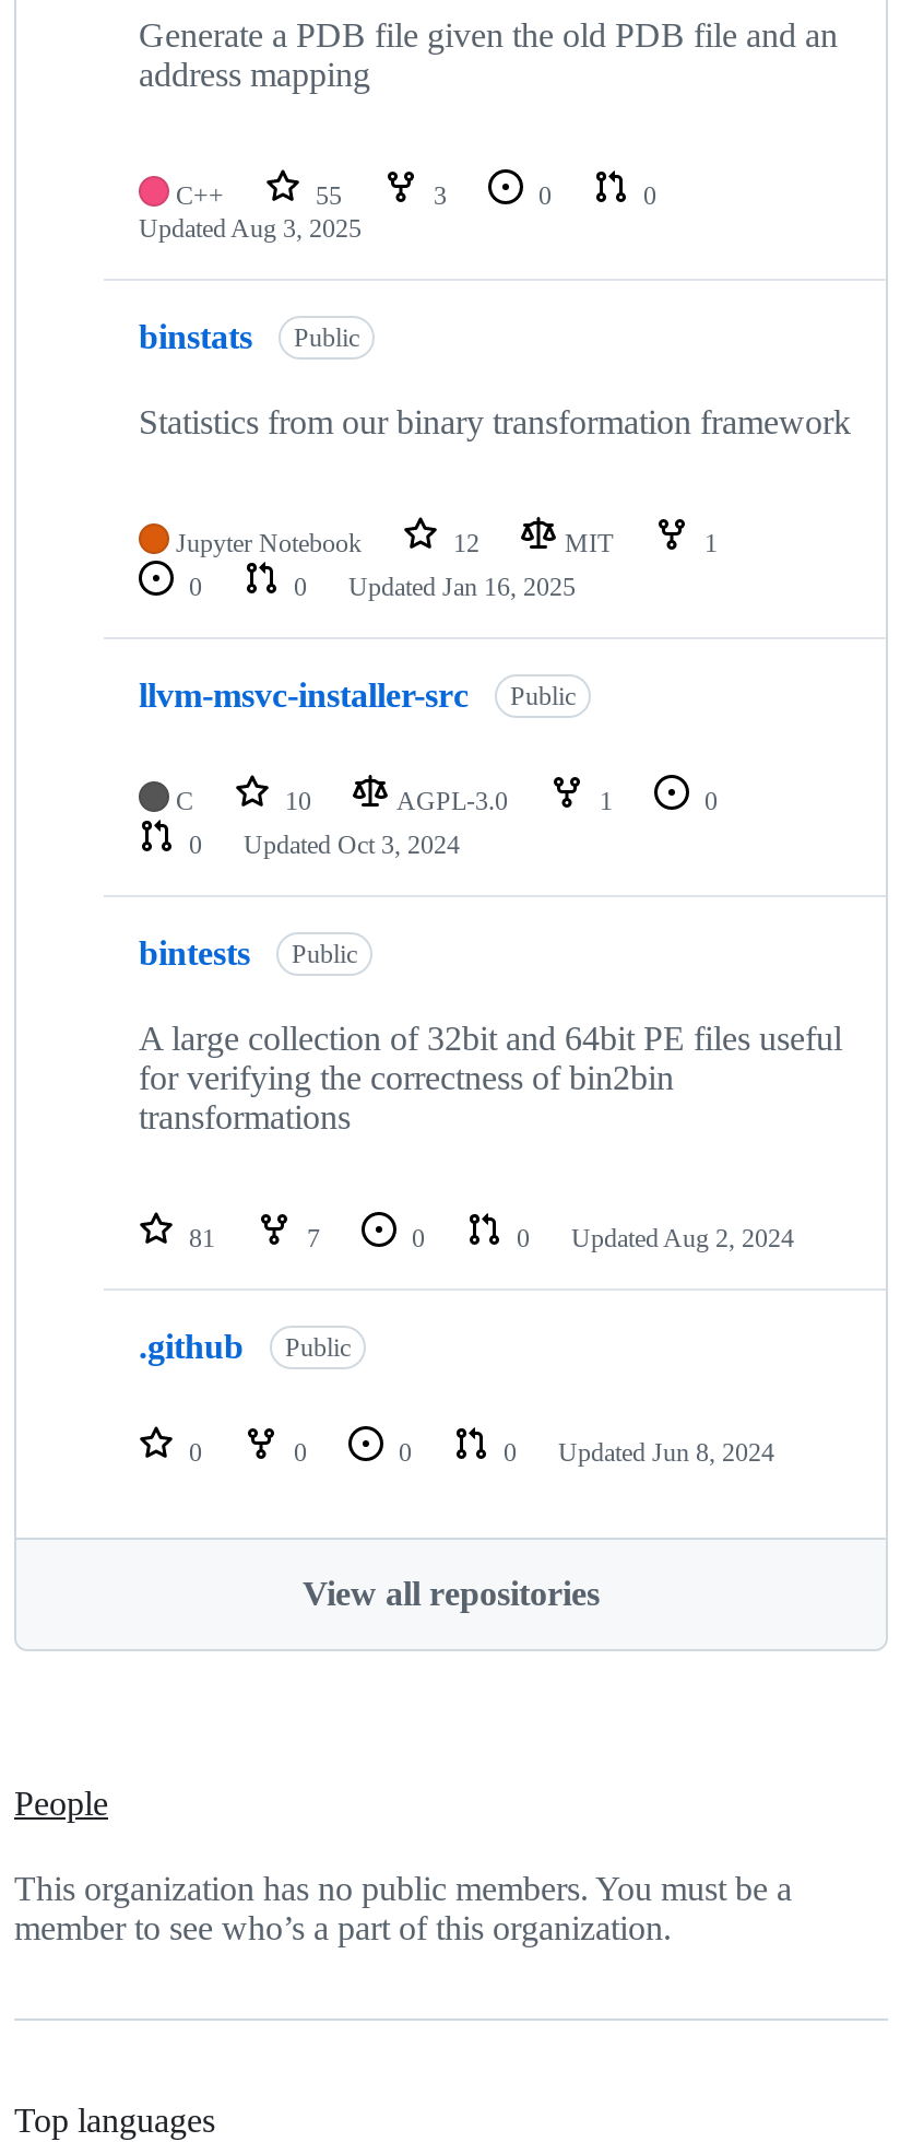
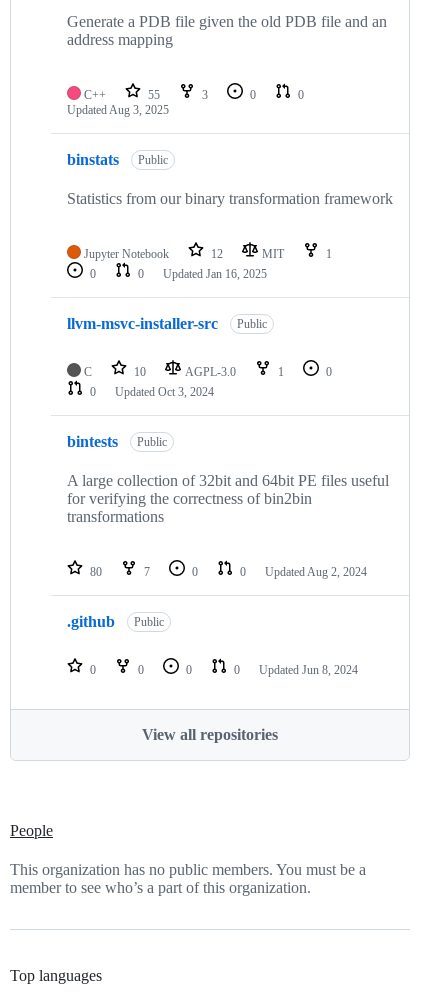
- 81
+ 80
